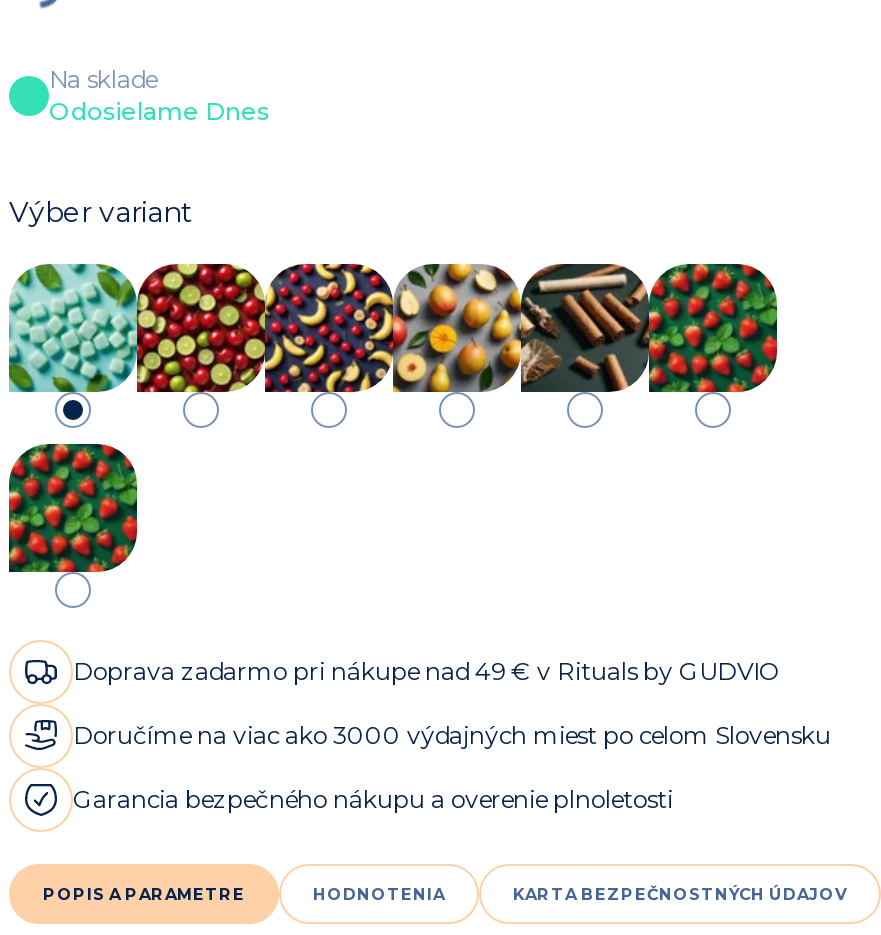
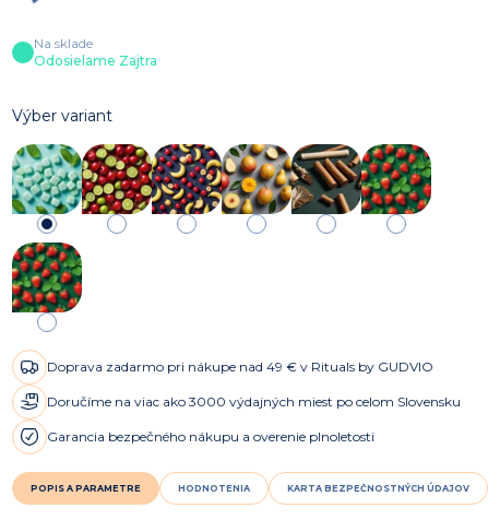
- Odosielame Dnes
+ Odosielame Zajtra
